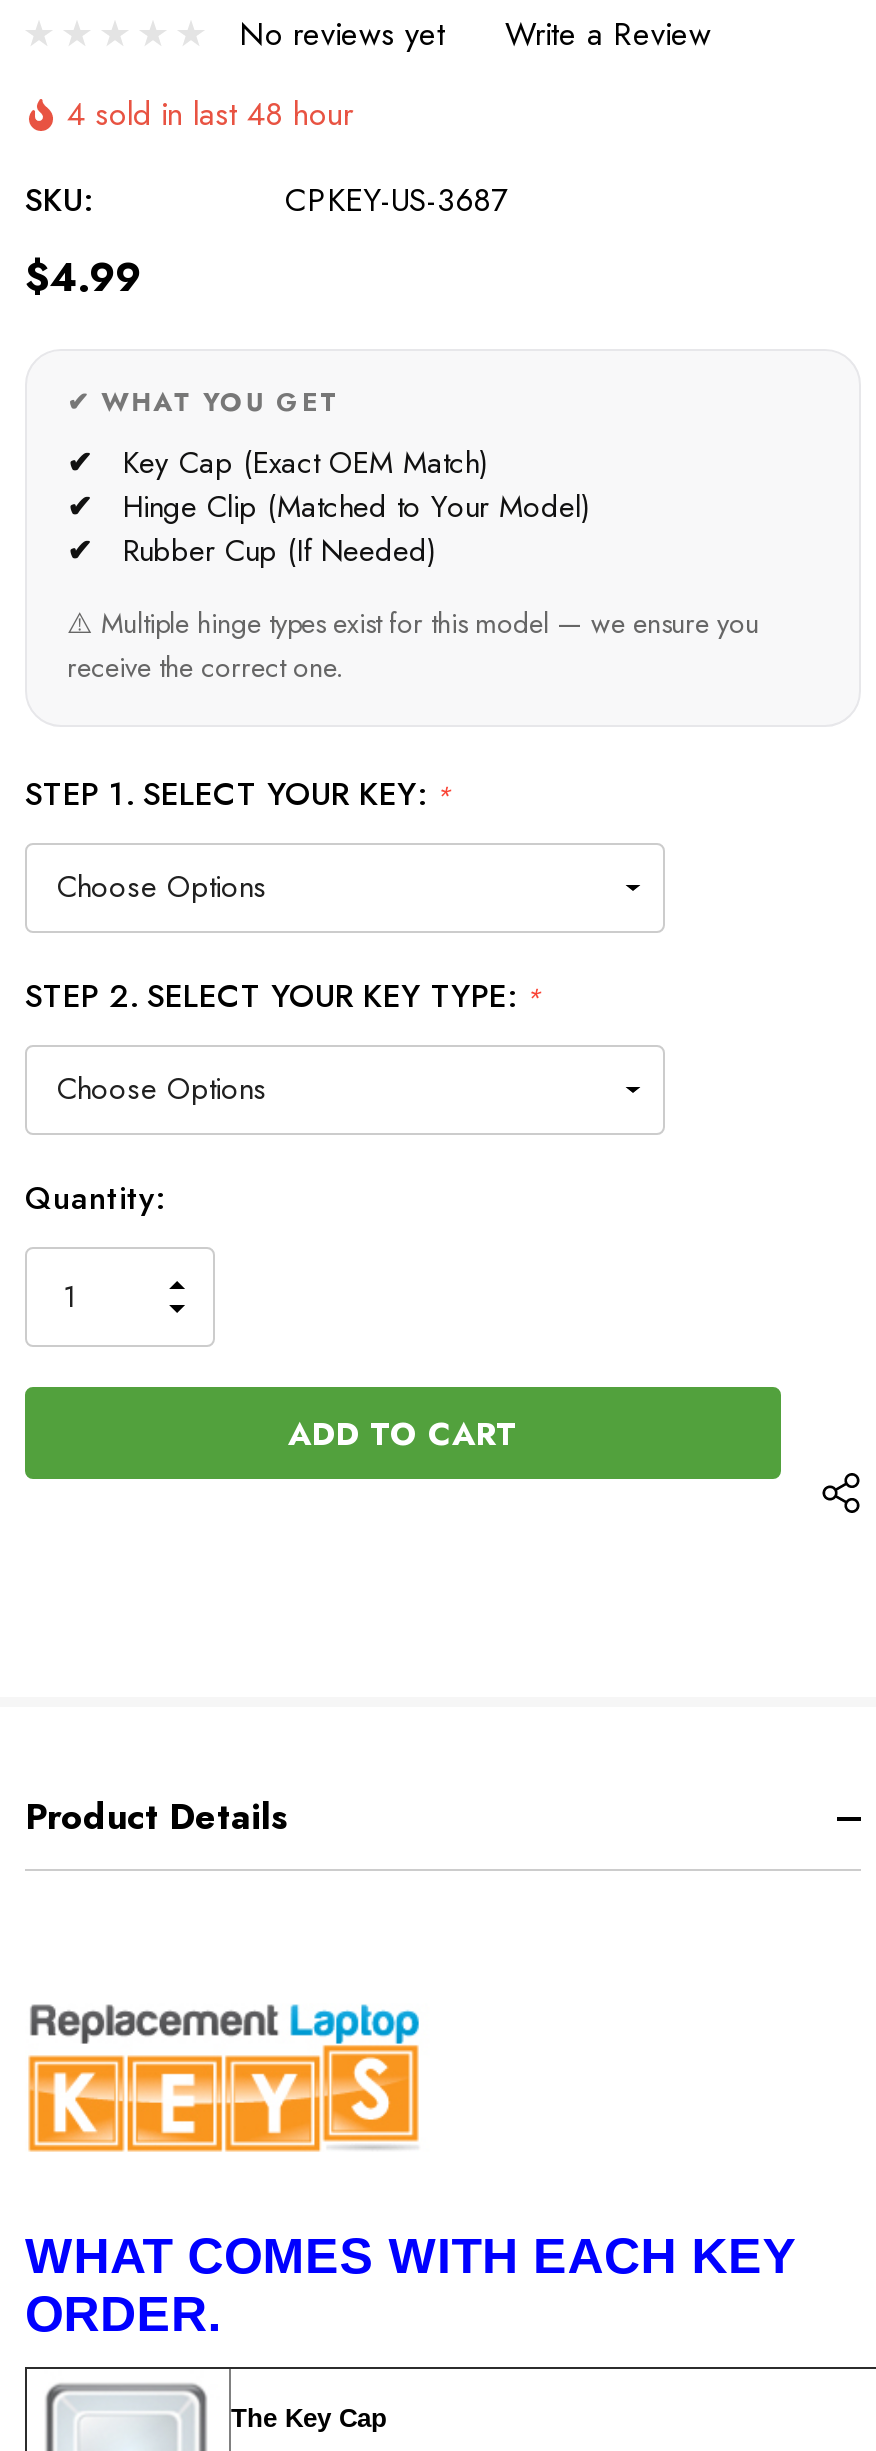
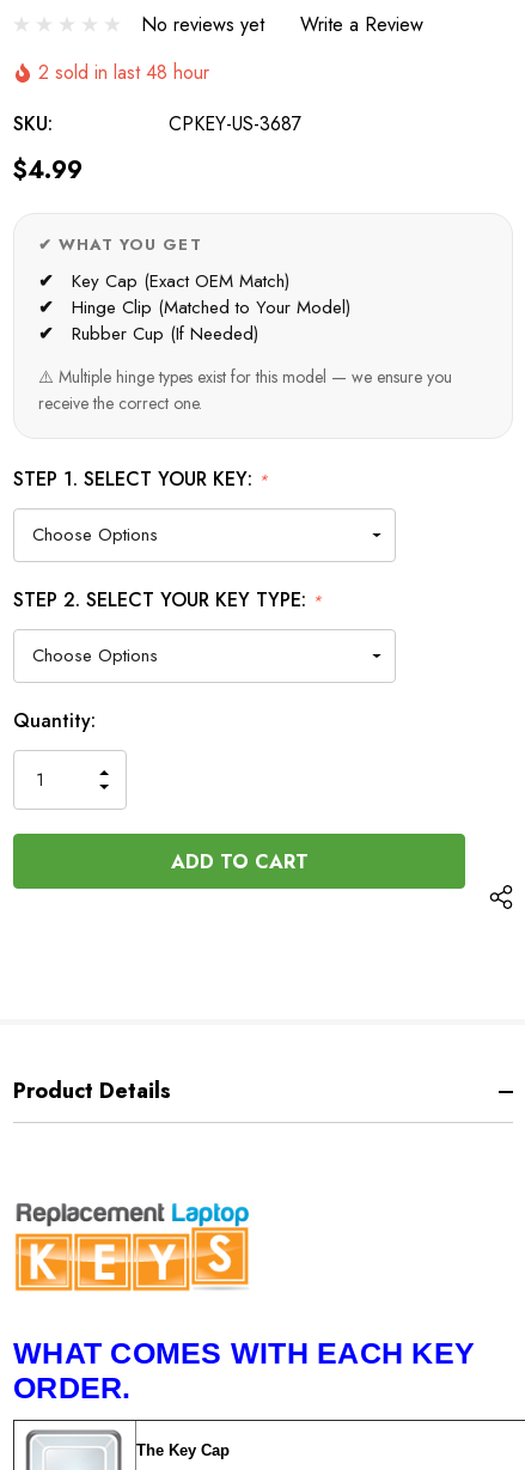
- 4 sold in last 48 hour
+ 2 sold in last 48 hour
